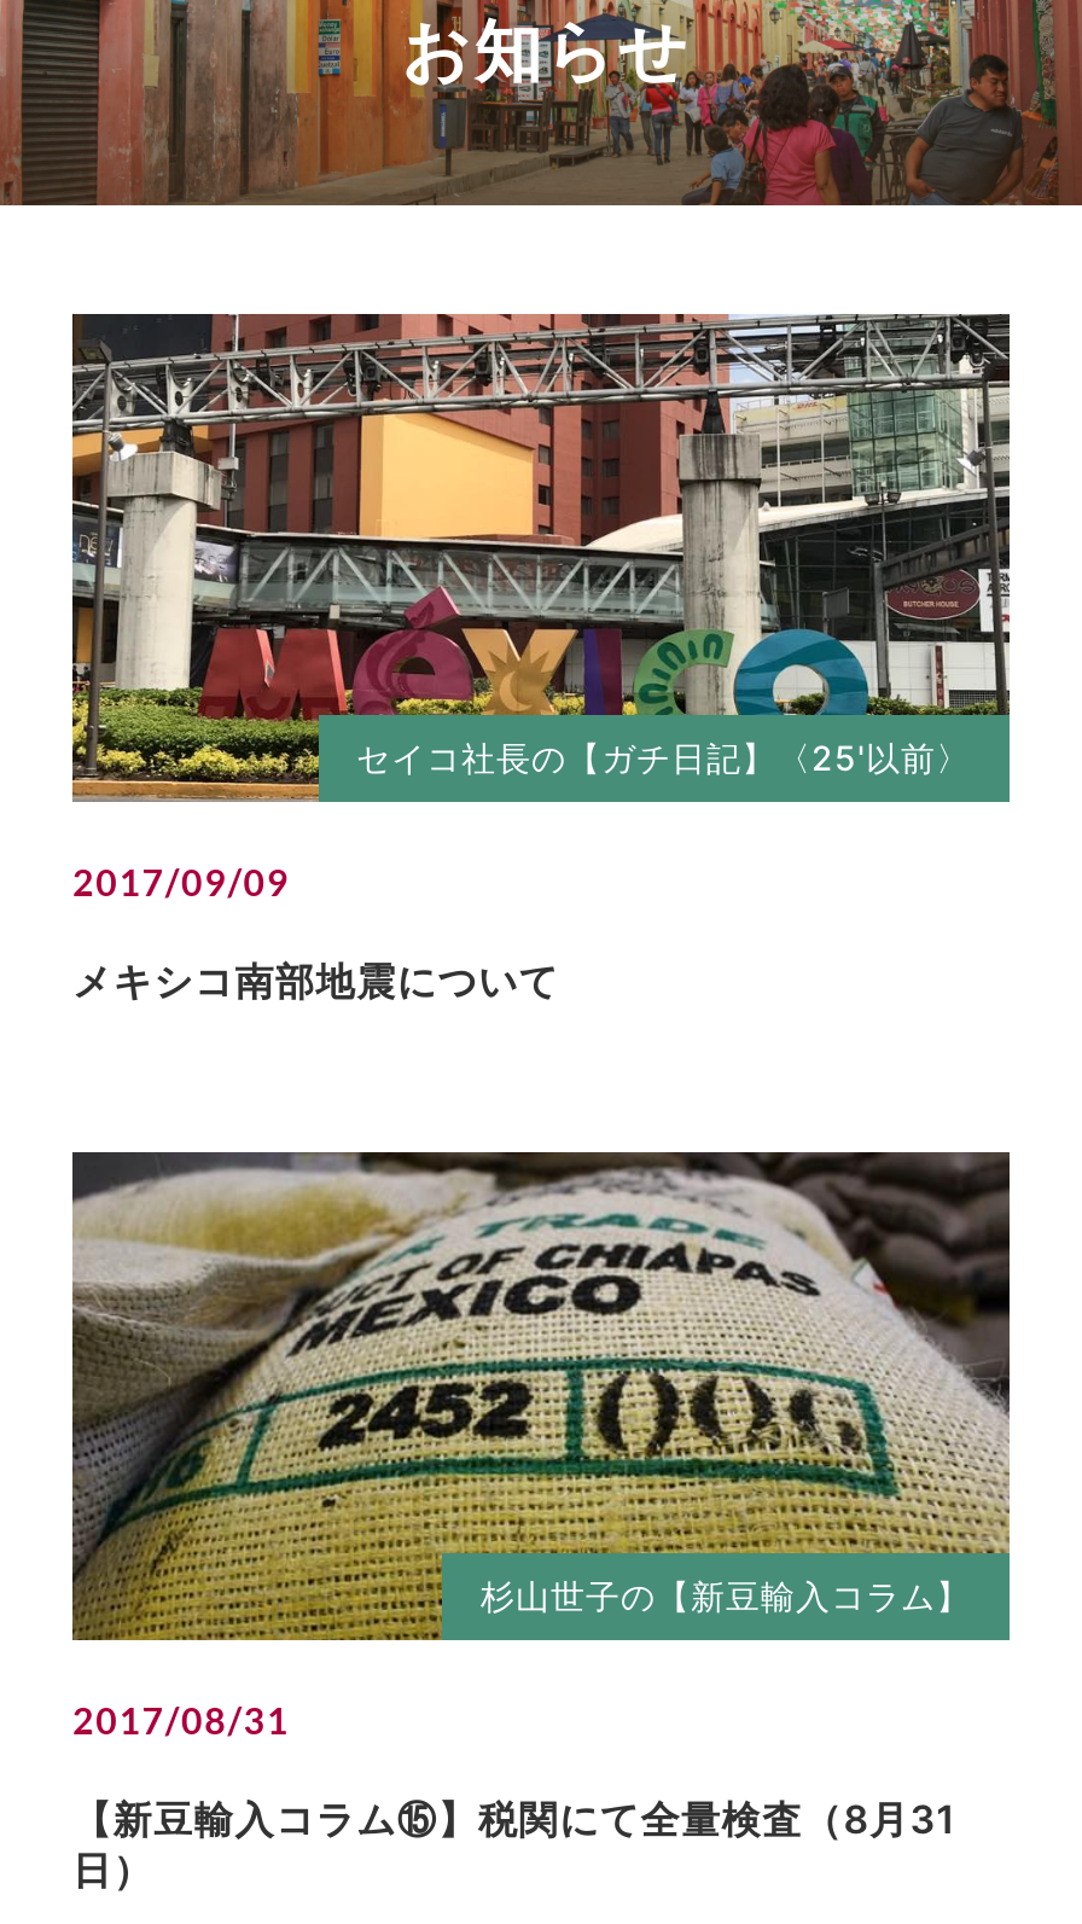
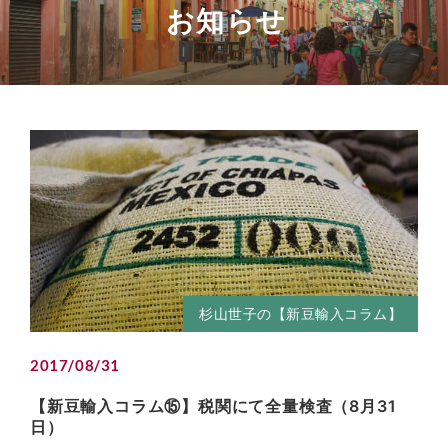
- [image]
- セイコ社長の【ガチ日記】〈25'以前〉
- 2017/09/09
- メキシコ南部地震について
